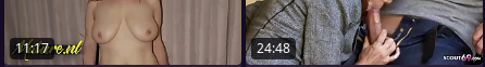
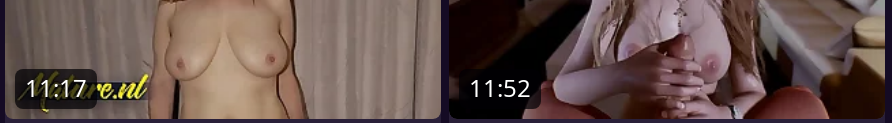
- 24:48
+ 11:52
